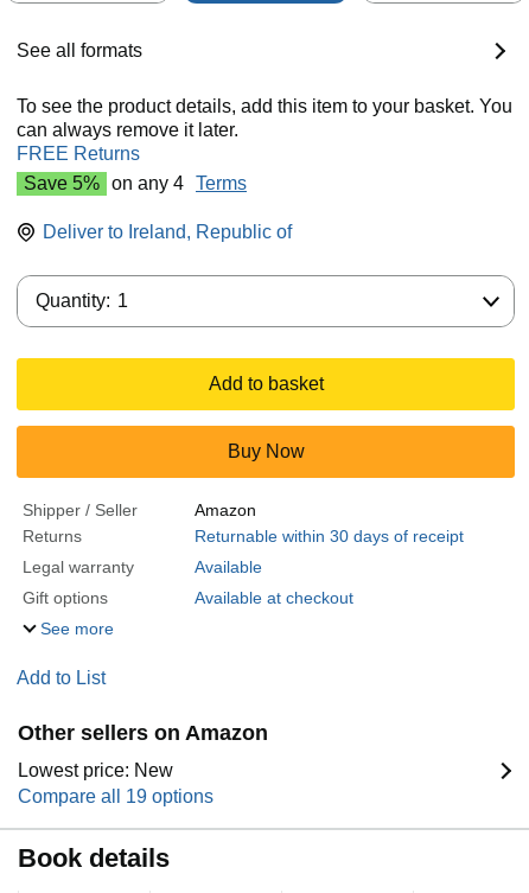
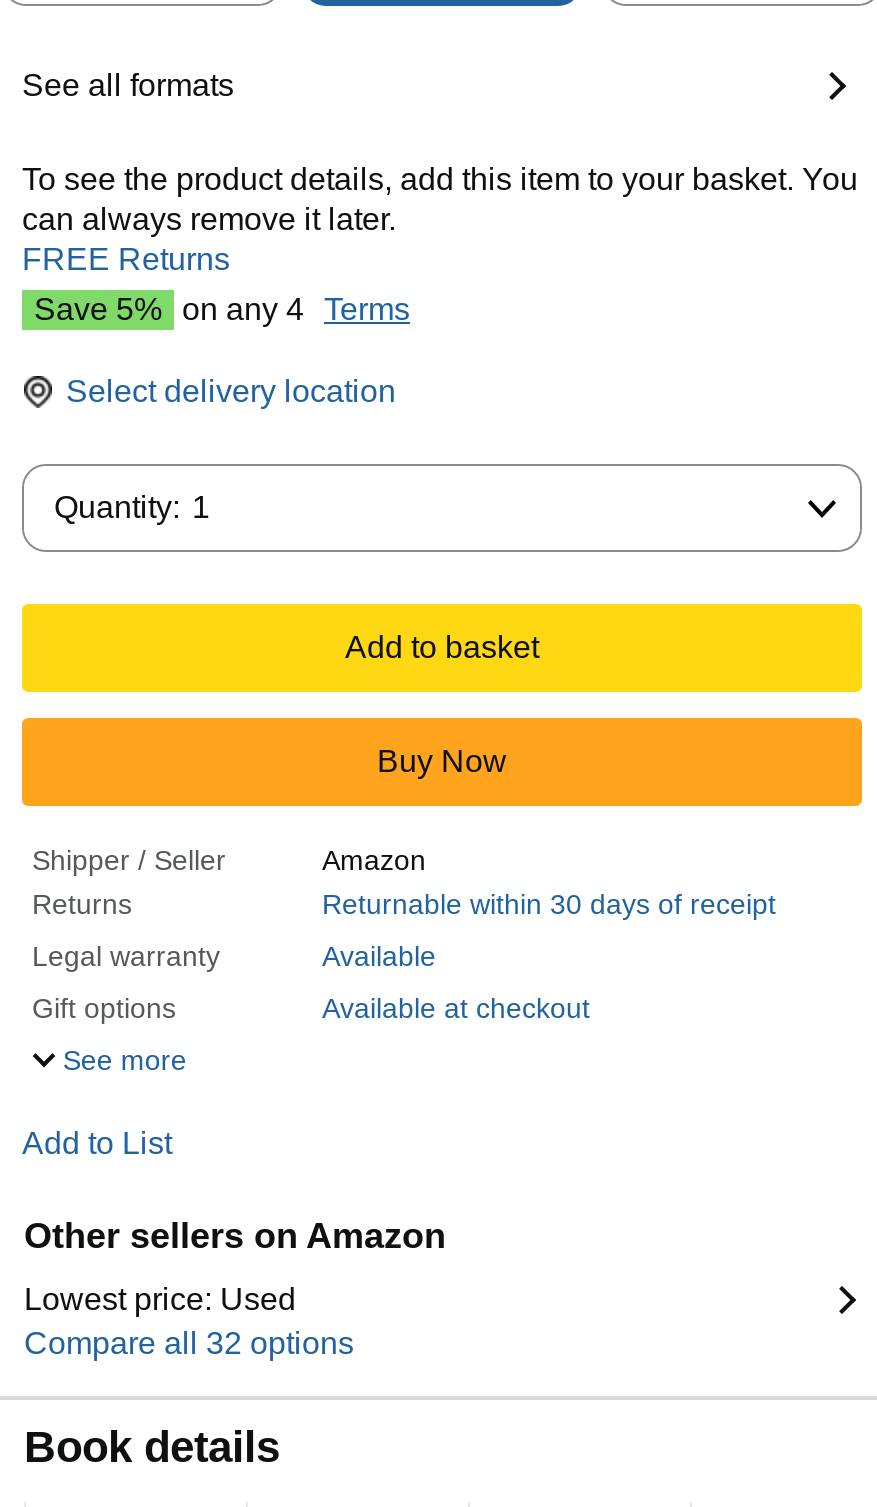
- Deliver to Ireland, Republic of
+ Select delivery location

- Lowest price: New
+ Lowest price: Used

- Compare all 19 options
+ Compare all 32 options
